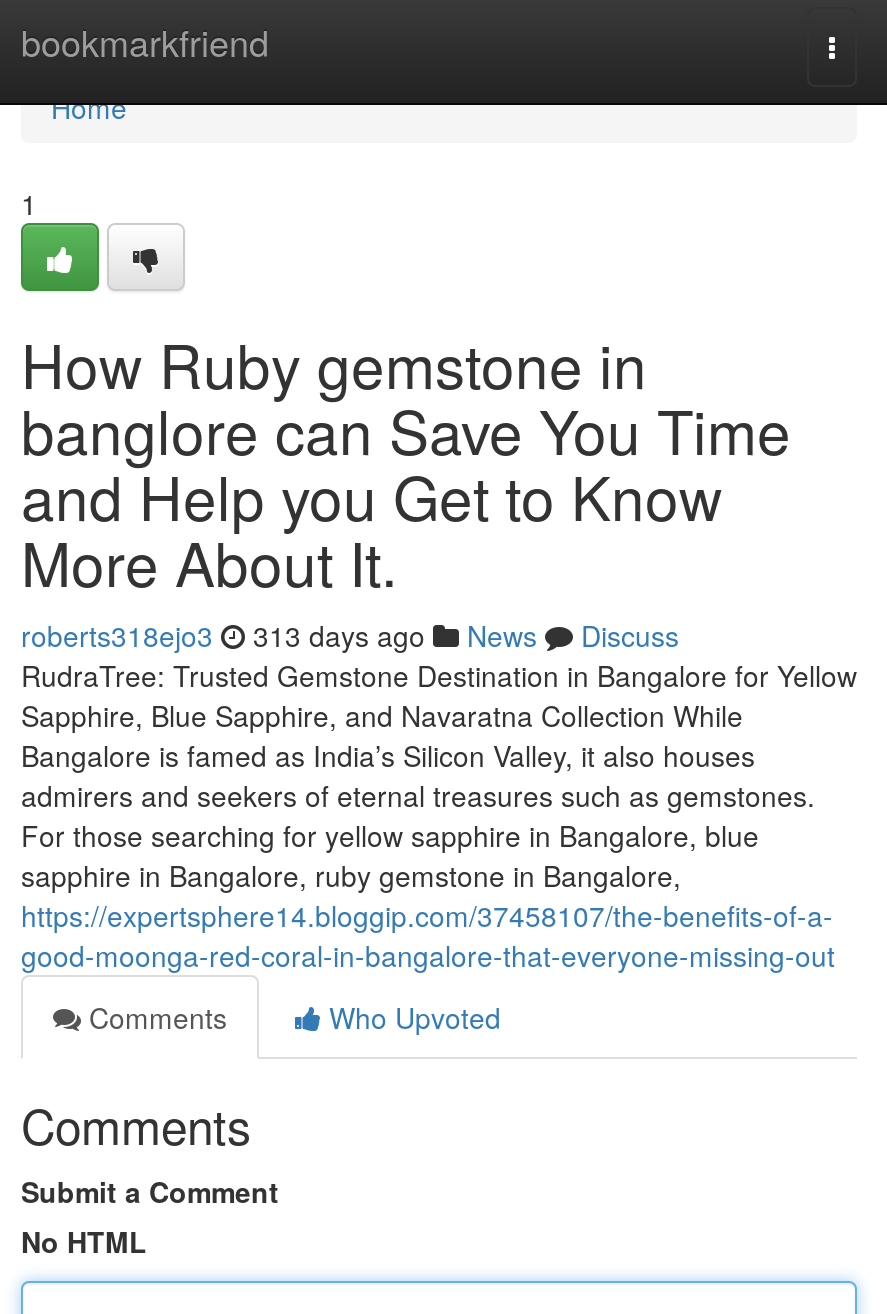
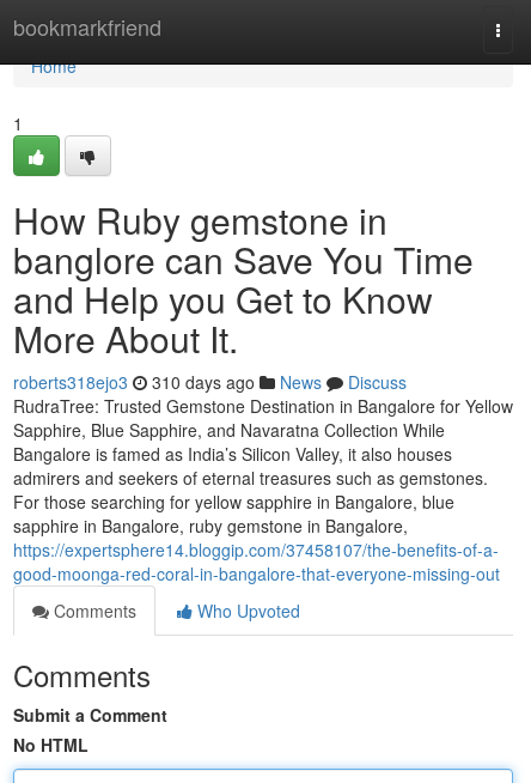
- roberts318ejo3 313 days ago News Discuss
+ roberts318ejo3 310 days ago News Discuss
